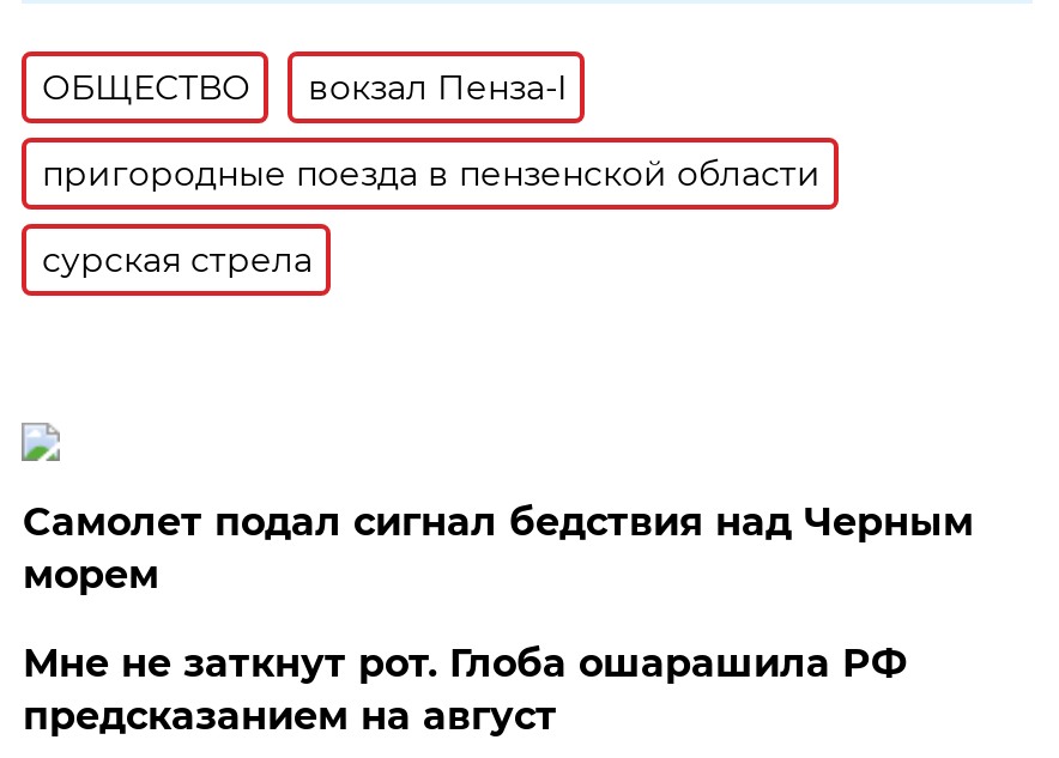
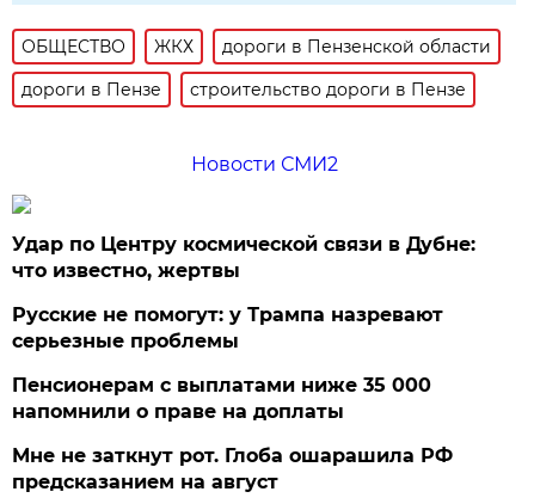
- вокзал Пенза-I
- пригородные поезда в пензенской области
- сурская стрела
+ ЖКХ
+ дороги в Пензенской области
+ дороги в Пензе
+ строительство дороги в Пензе
+ Новости СМИ2

- Самолет подал сигнал бедствия над Черным
- морем
+ Удар по Центру космической связи в Дубне:
+ что известно, жертвы
+ Русские не помогут: у Трампа назревают
+ серьезные проблемы
+ Пенсионерам с выплатами ниже 35 000
+ напомнили о праве на доплаты
